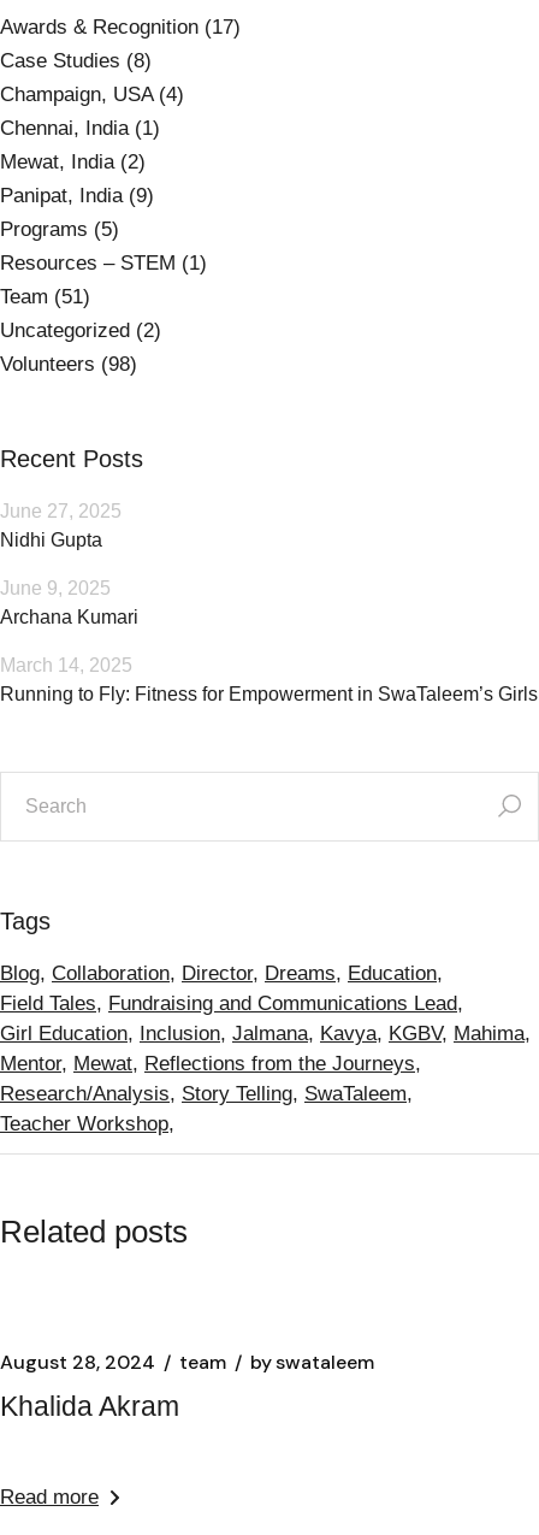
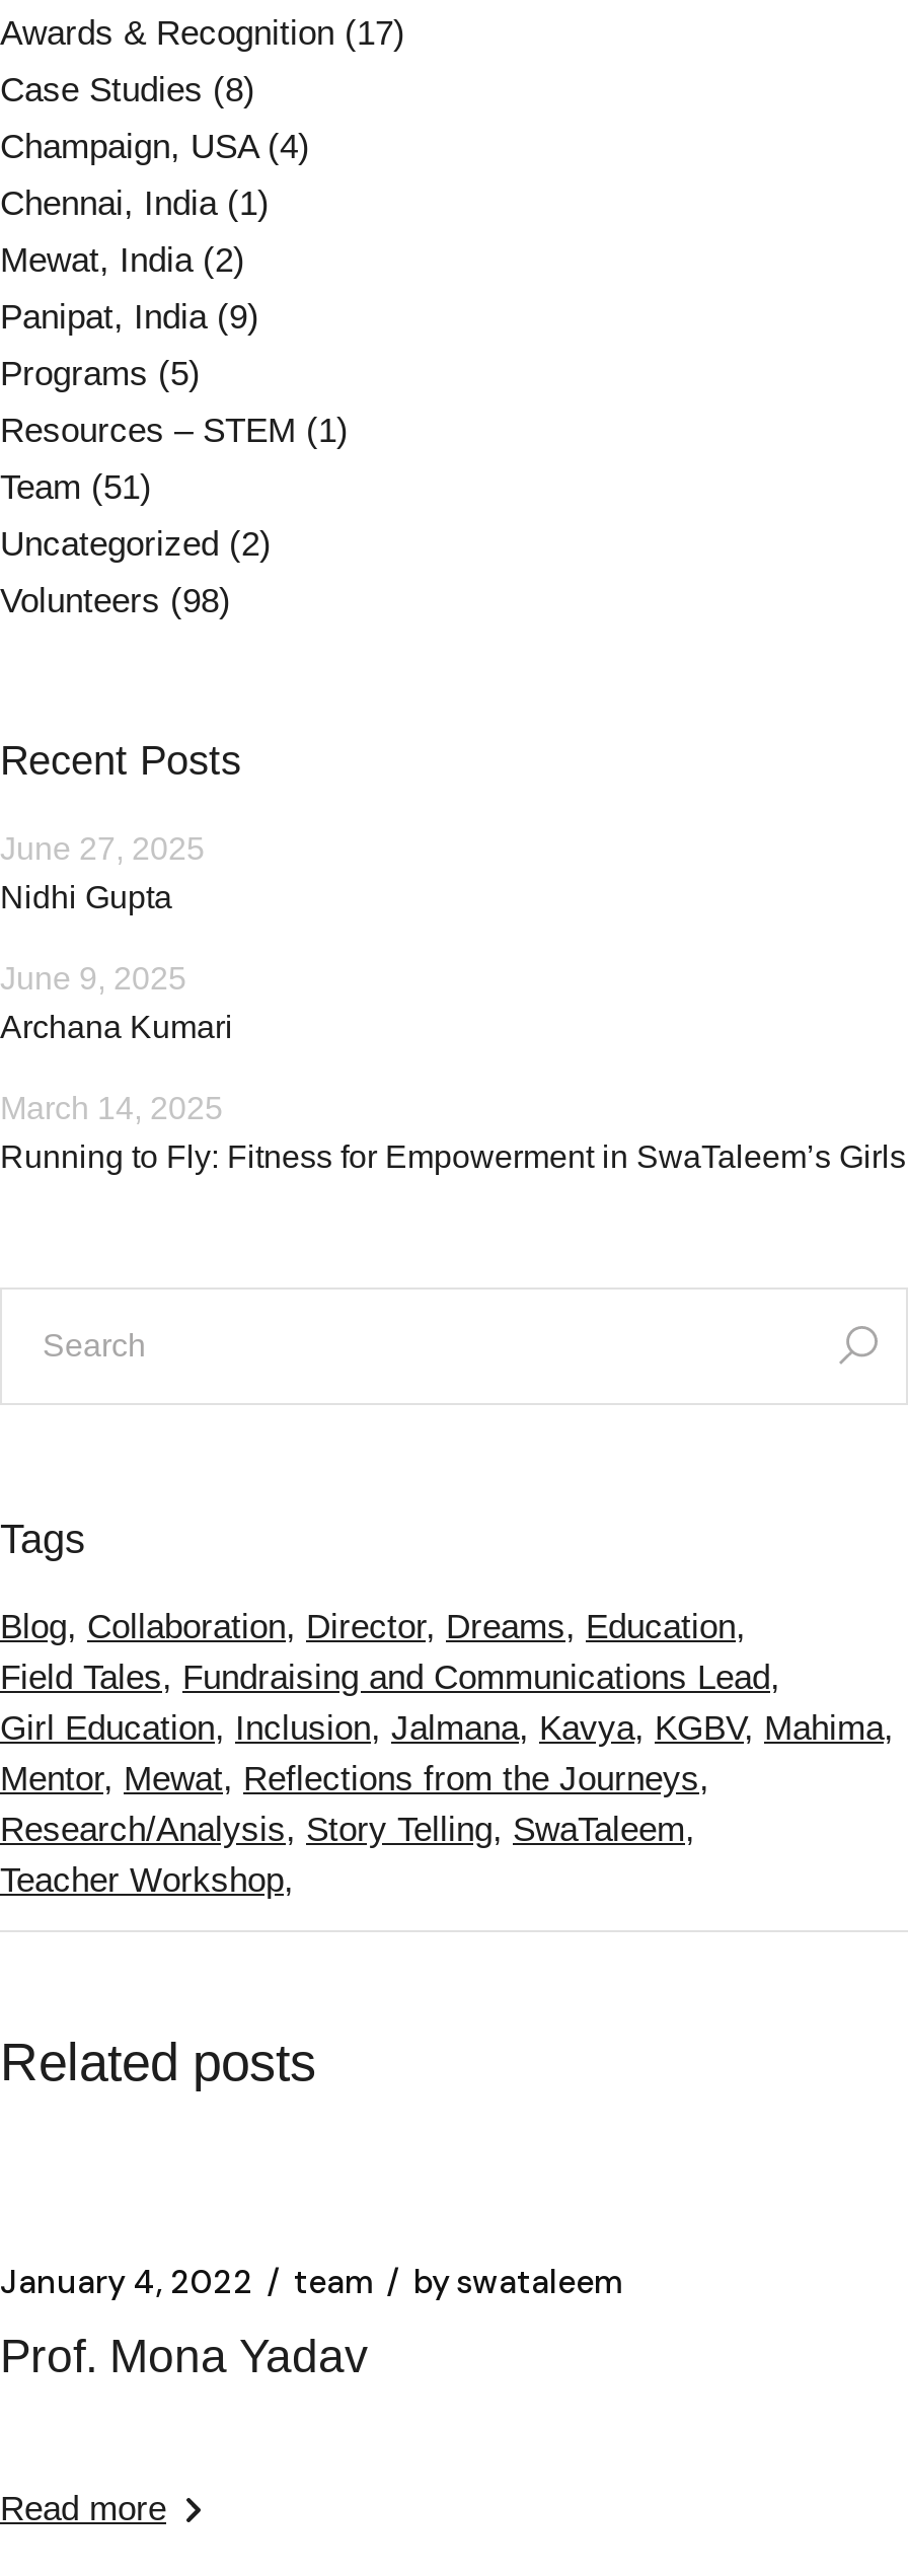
- August 28, 2024 team by swataleem
+ January 4, 2022 team by swataleem

- Khalida Akram
+ Prof. Mona Yadav
